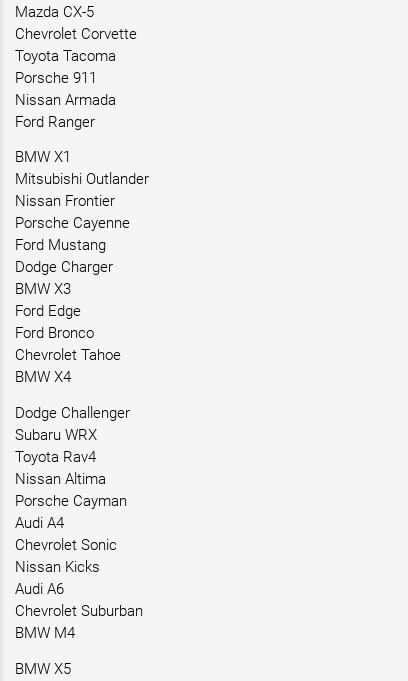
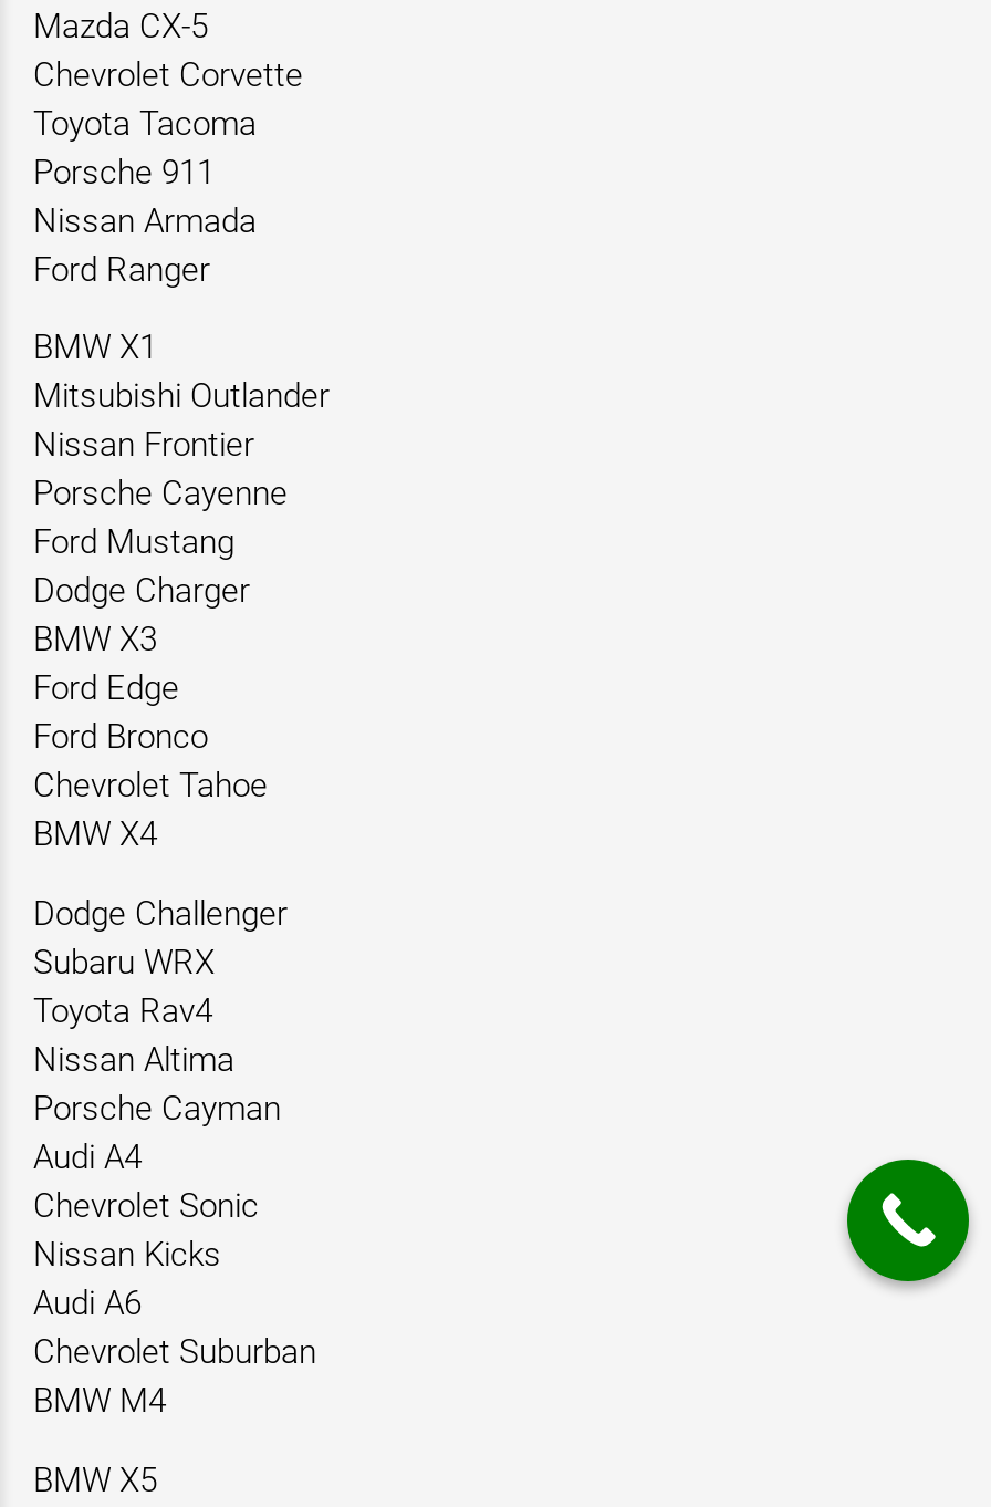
+ [image]
